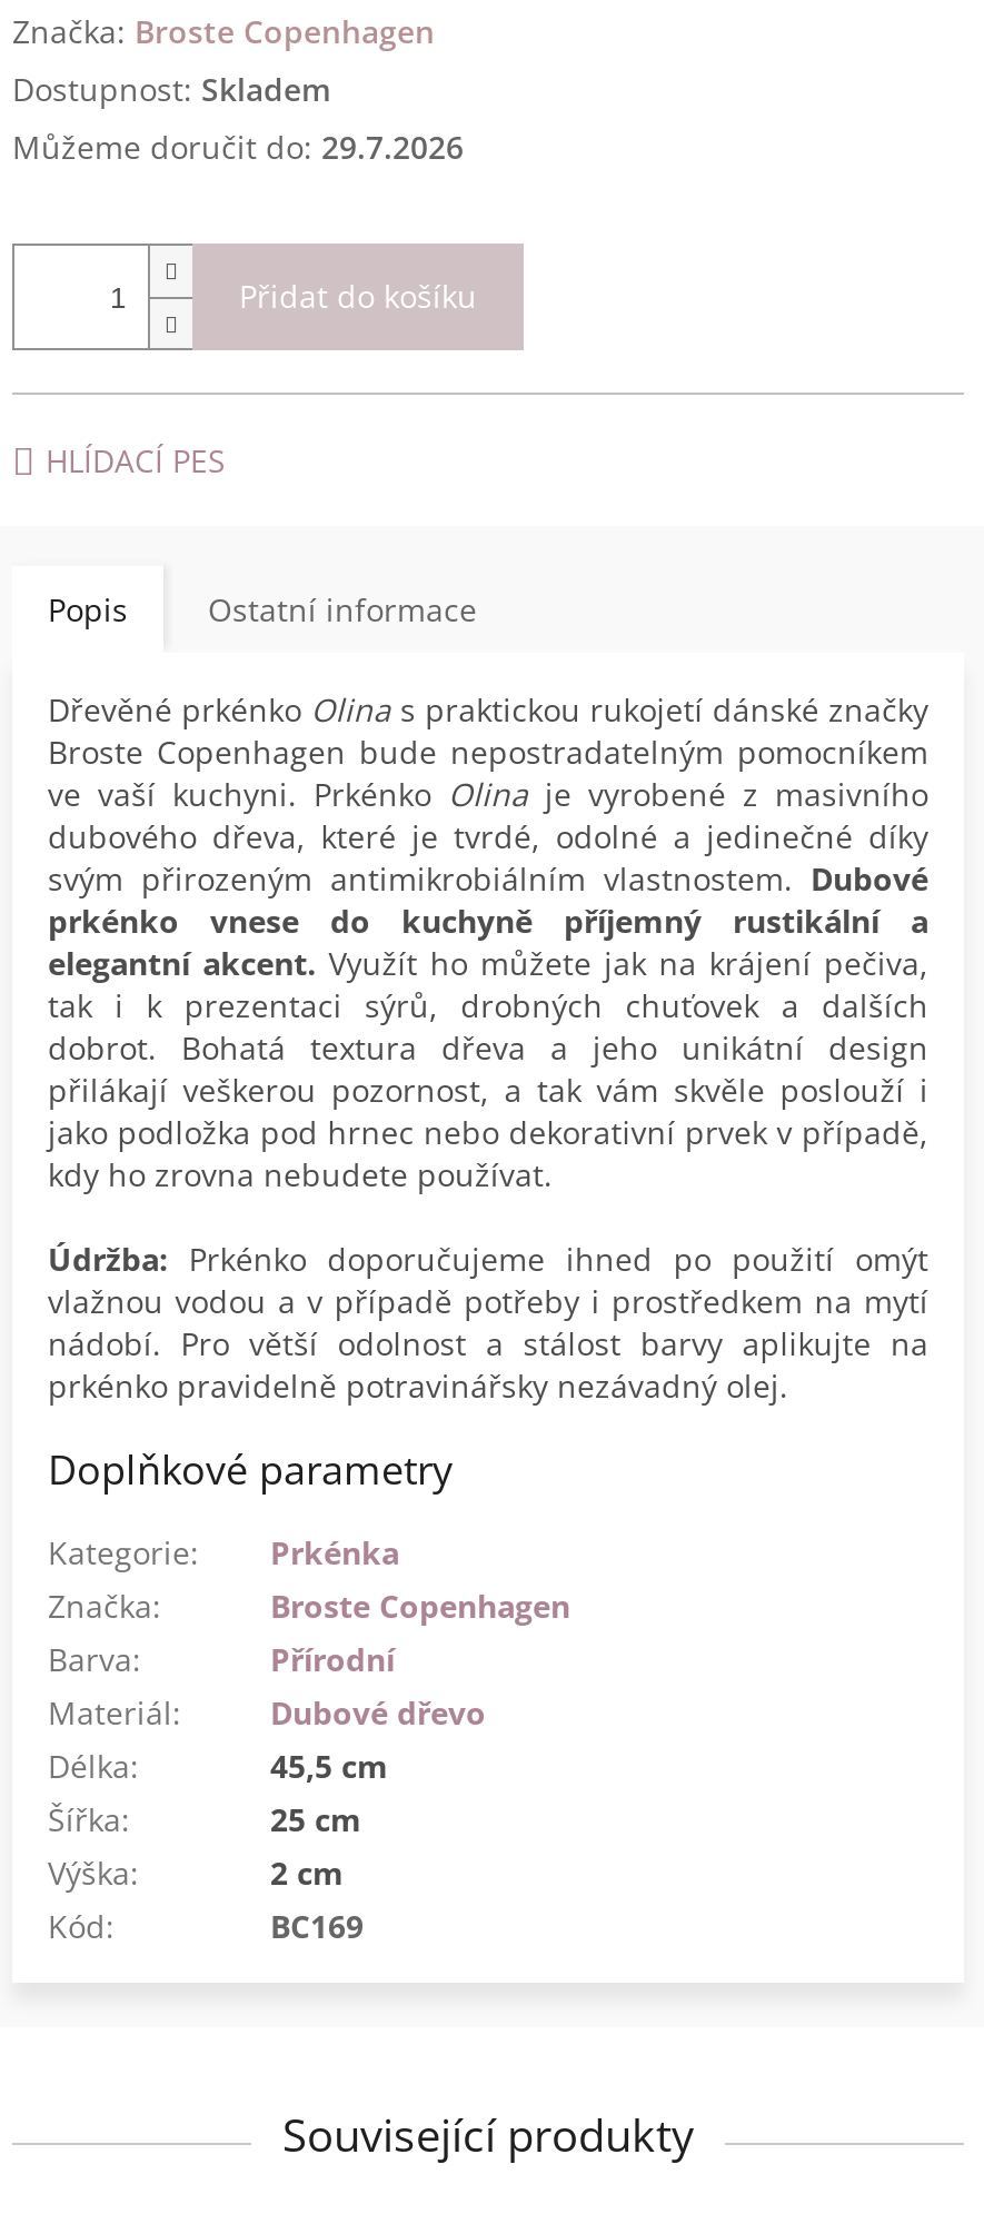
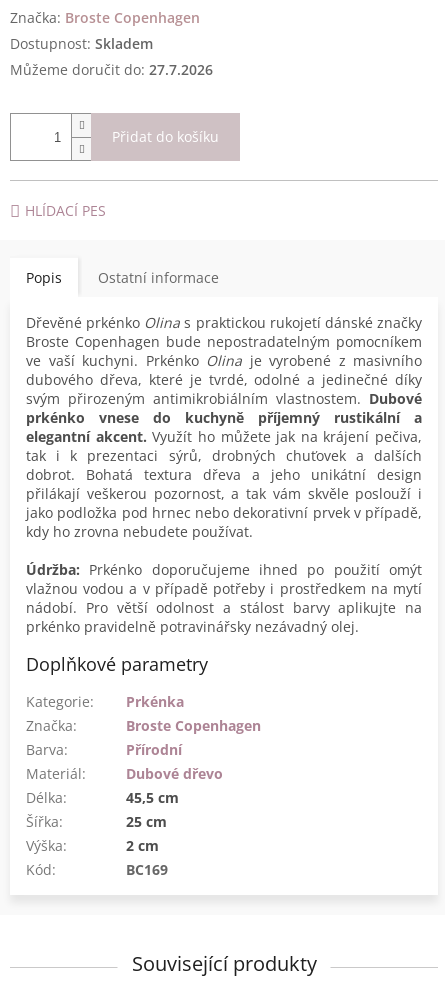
- Můžeme doručit do: 29.7.2026
+ Můžeme doručit do: 27.7.2026
